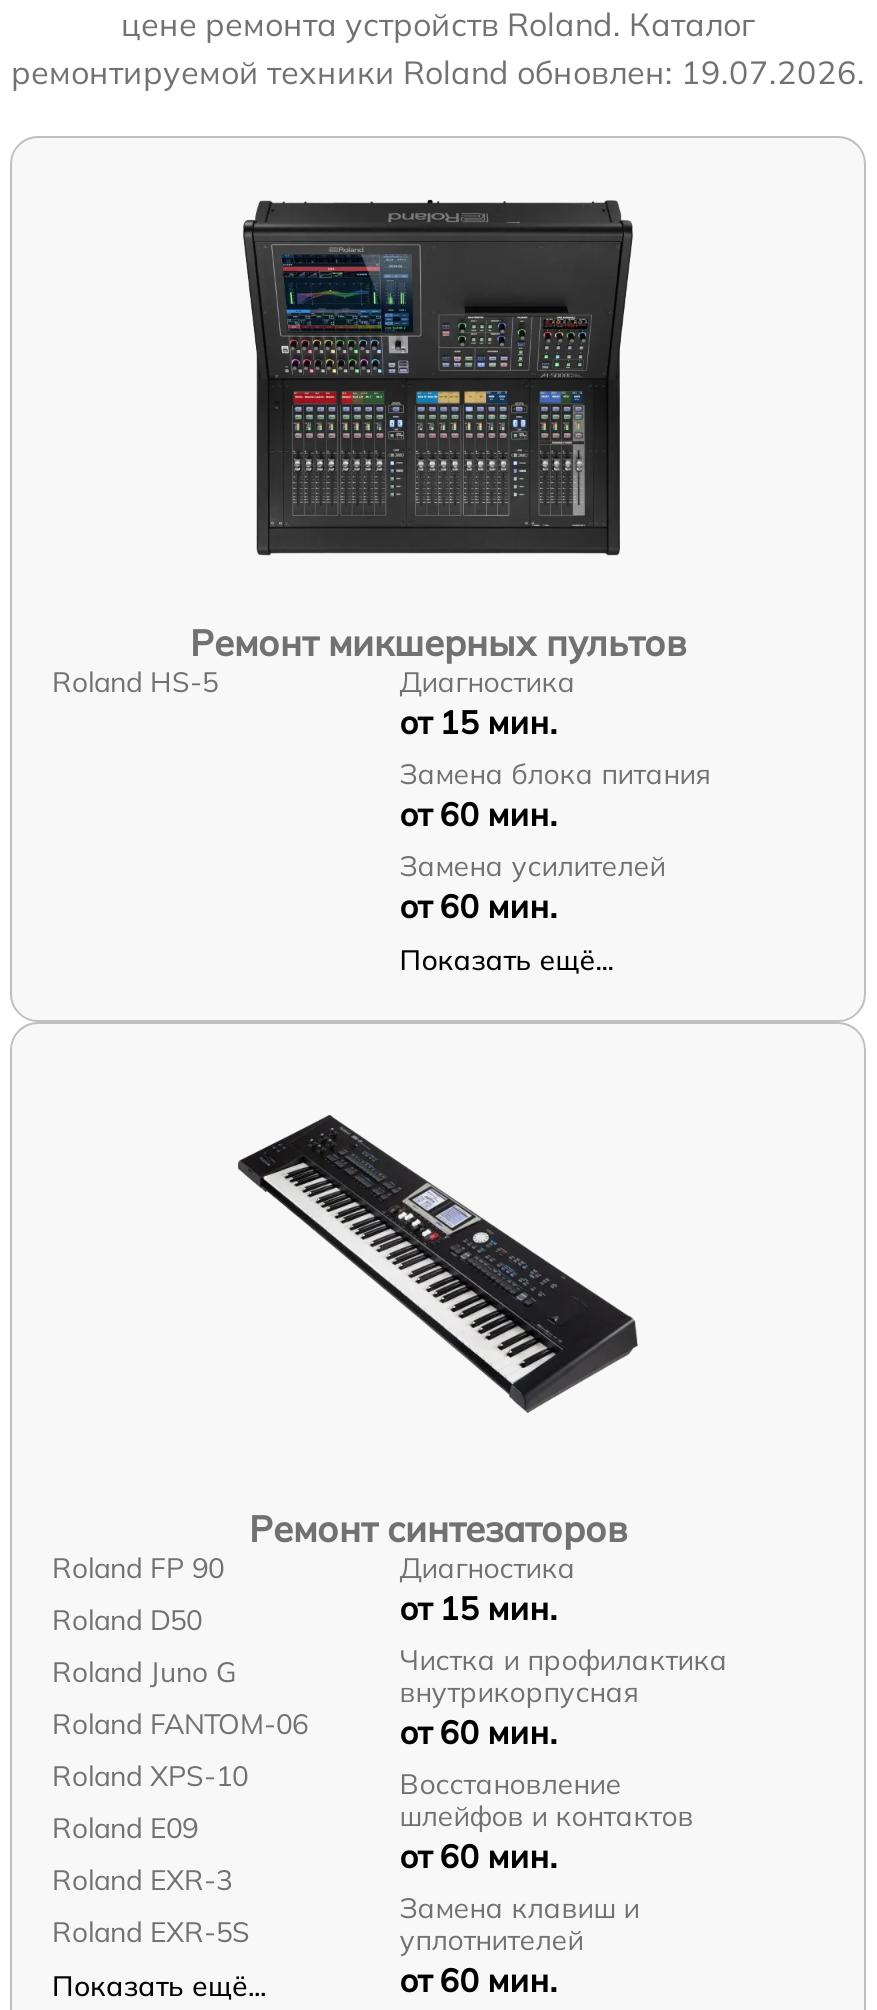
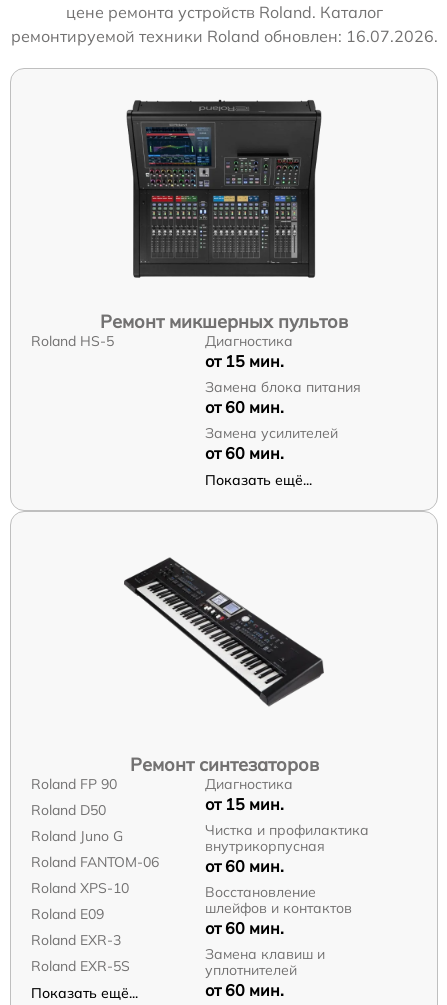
- ремонтируемой техники Roland обновлен: 19.07.2026.
+ ремонтируемой техники Roland обновлен: 16.07.2026.
